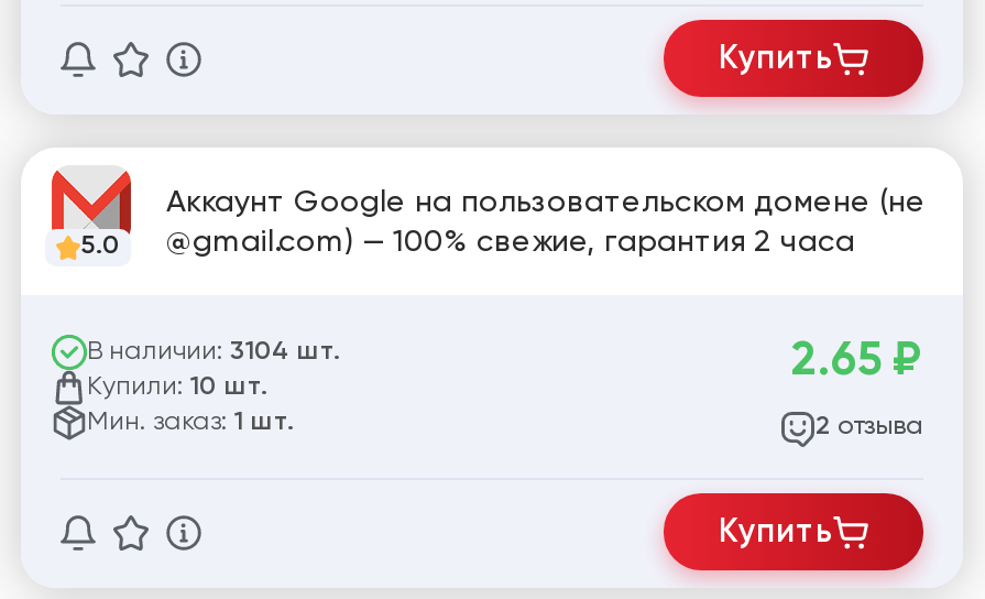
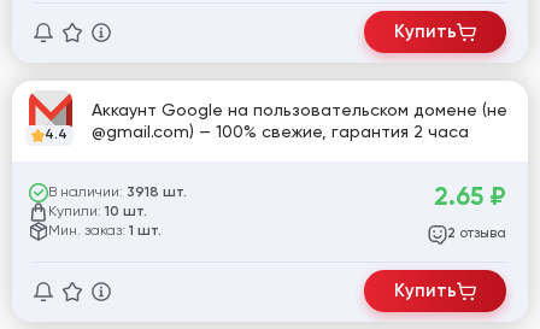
- 5.0 @gmail.com) — 100% свежие, гарантия 2 часа
+ 4.4 @gmail.com) — 100% свежие, гарантия 2 часа

- В наличии: 3104 шт.
+ В наличии: 3918 шт.
